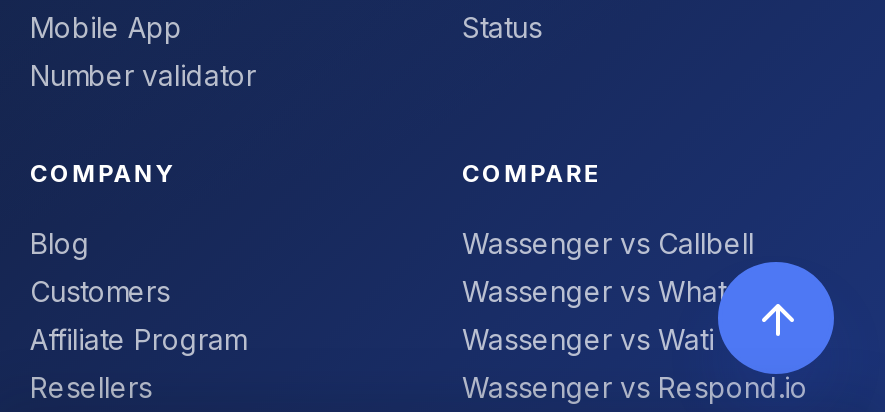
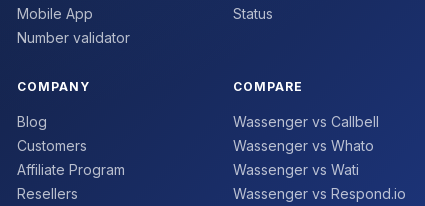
- [image]
